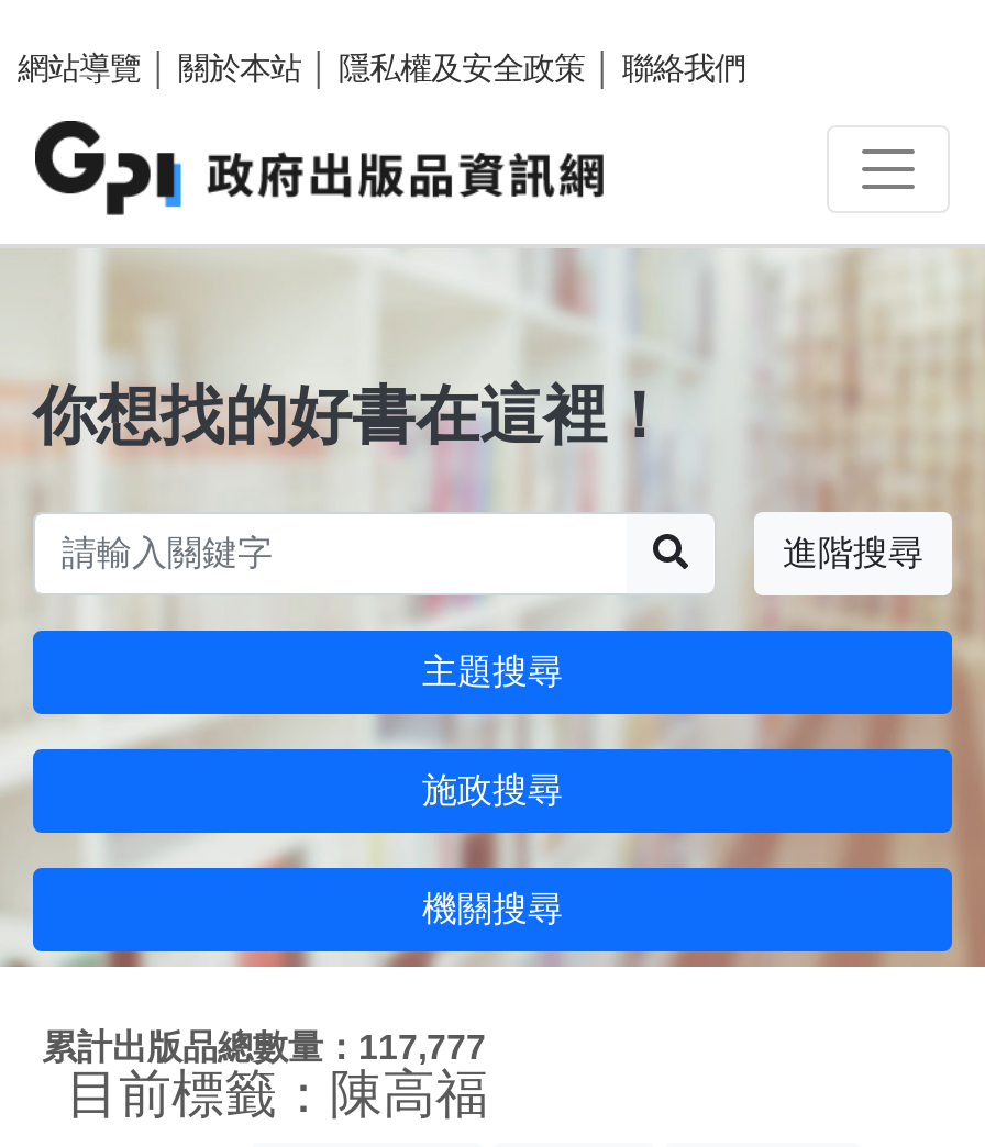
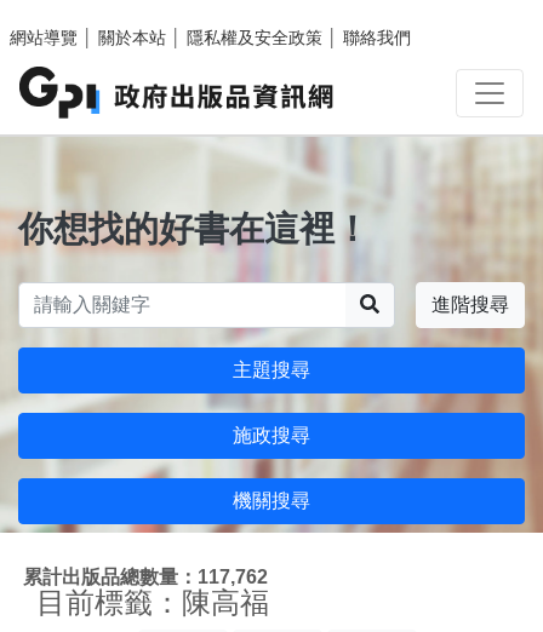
- 累計出版品總數量：117,777
+ 累計出版品總數量：117,762
